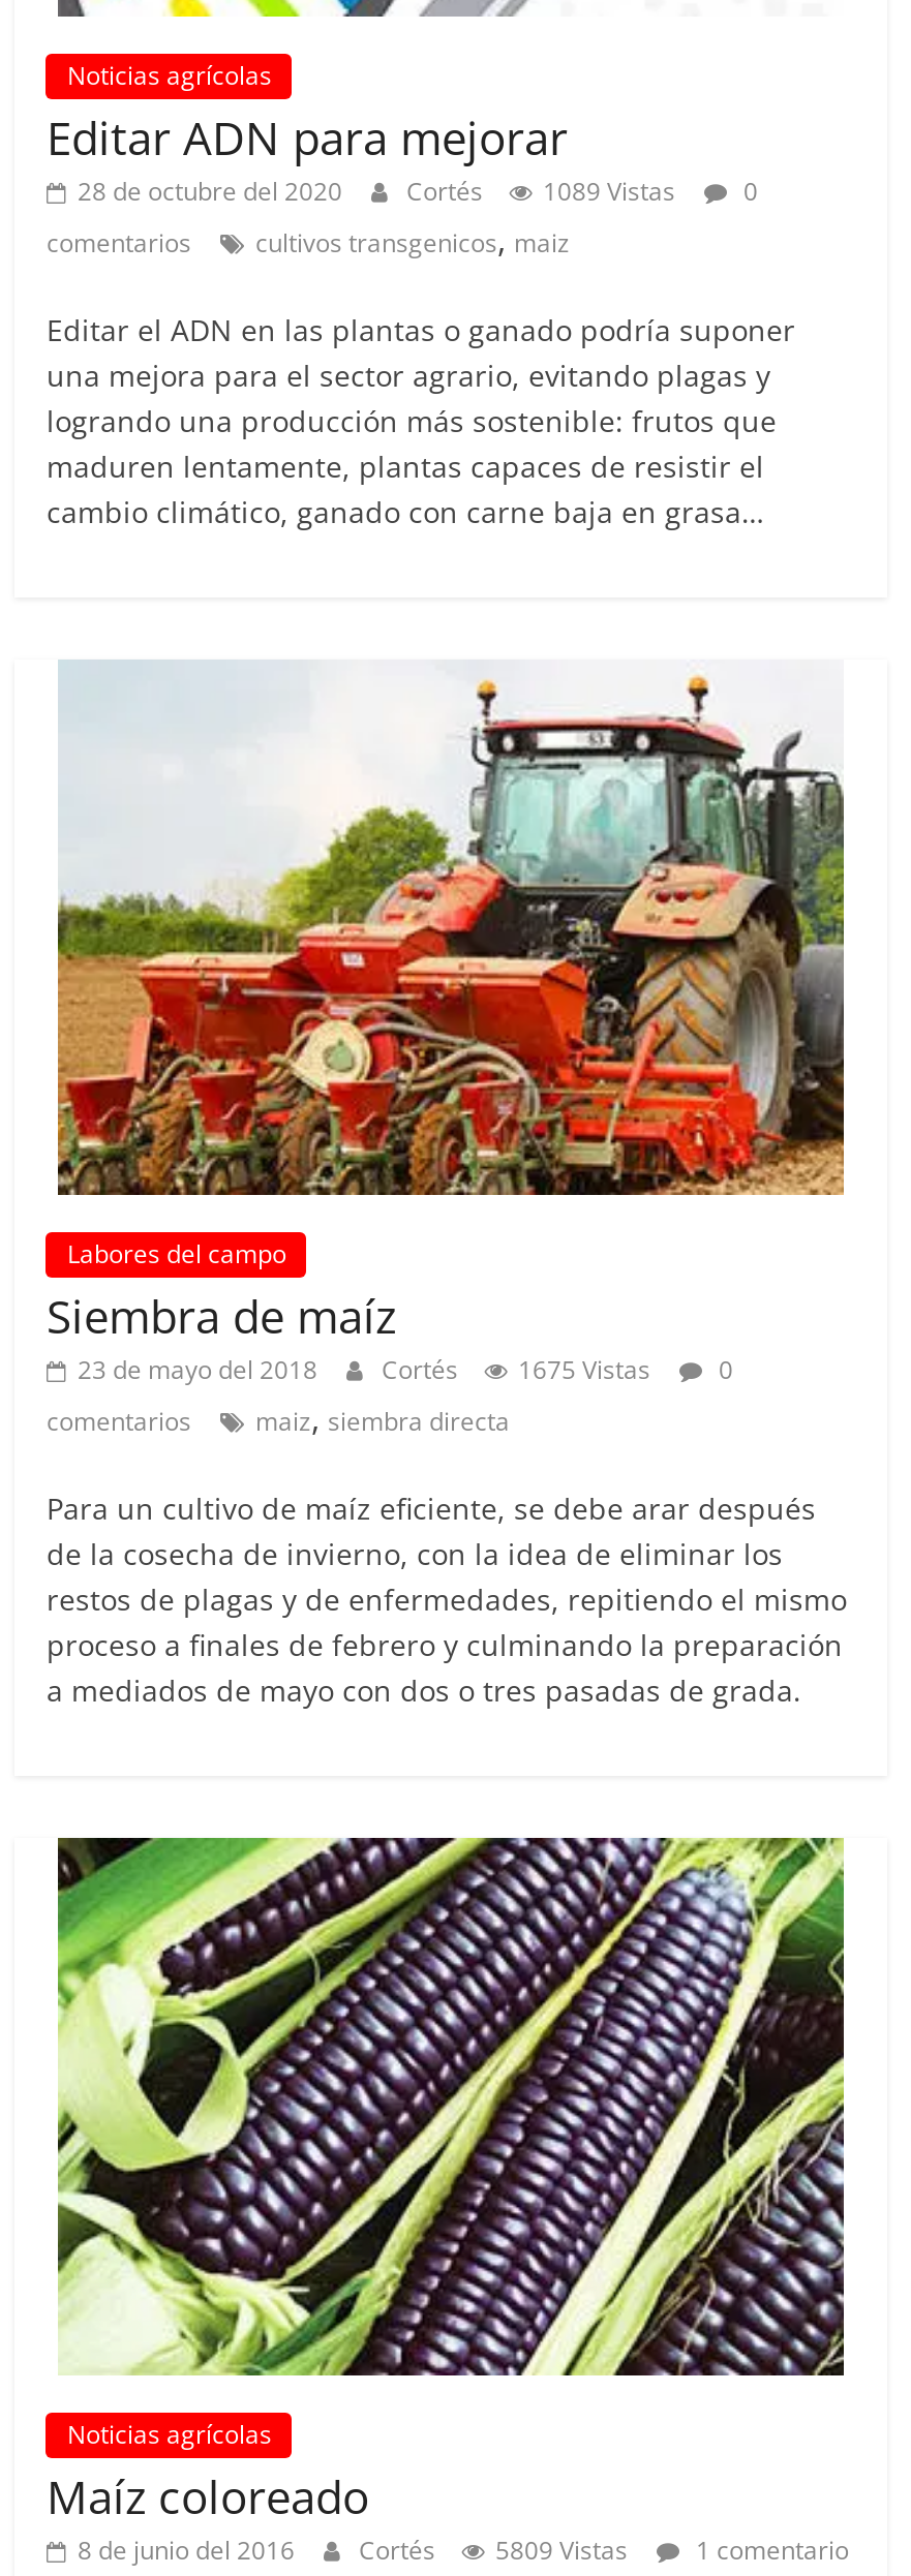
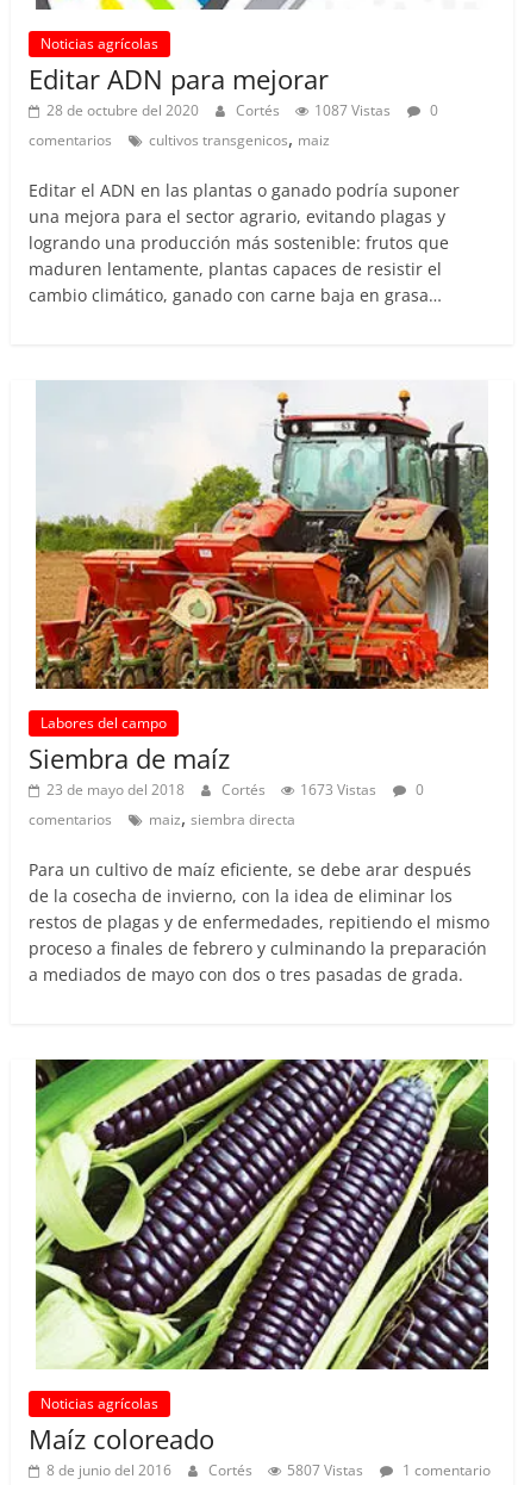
- 1089 Vistas
+ 1087 Vistas

- 23 de mayo del 2018 Cortés 1675 Vistas 0
+ 23 de mayo del 2018 Cortés 1673 Vistas 0

- 8 de junio del 2016 Cortés 5809 Vistas 1 comentario
+ 8 de junio del 2016 Cortés 5807 Vistas 1 comentario
